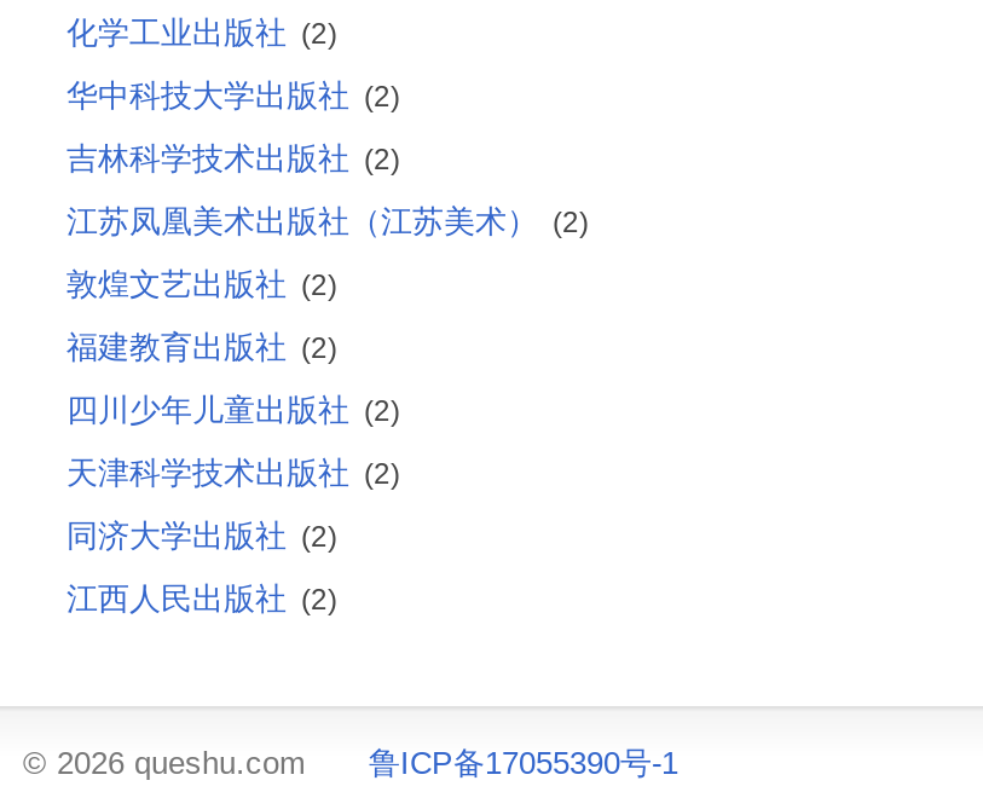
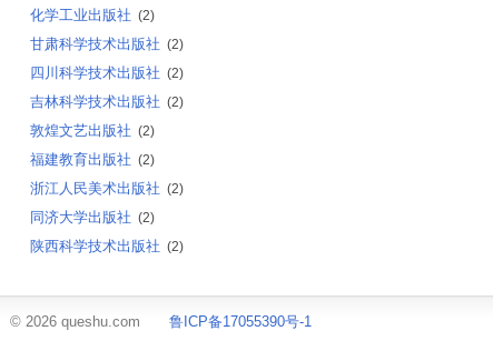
- 华中科技大学出版社(2)
+ 甘肃科学技术出版社(2)
+ 四川科学技术出版社(2)

moved down: 吉林科学技术出版社(2)

- 江苏凤凰美术出版社（江苏美术）(2)

- 四川少年儿童出版社(2)
- 天津科学技术出版社(2)
+ 浙江人民美术出版社(2)

- 江西人民出版社(2)
+ 陕西科学技术出版社(2)
